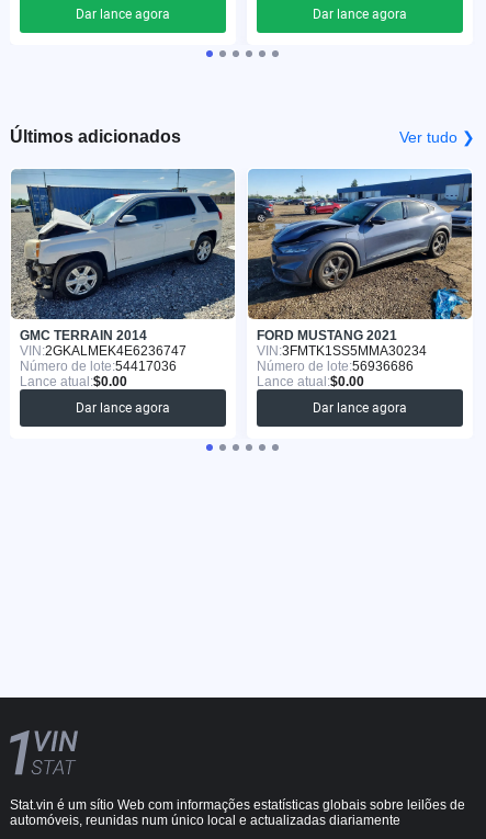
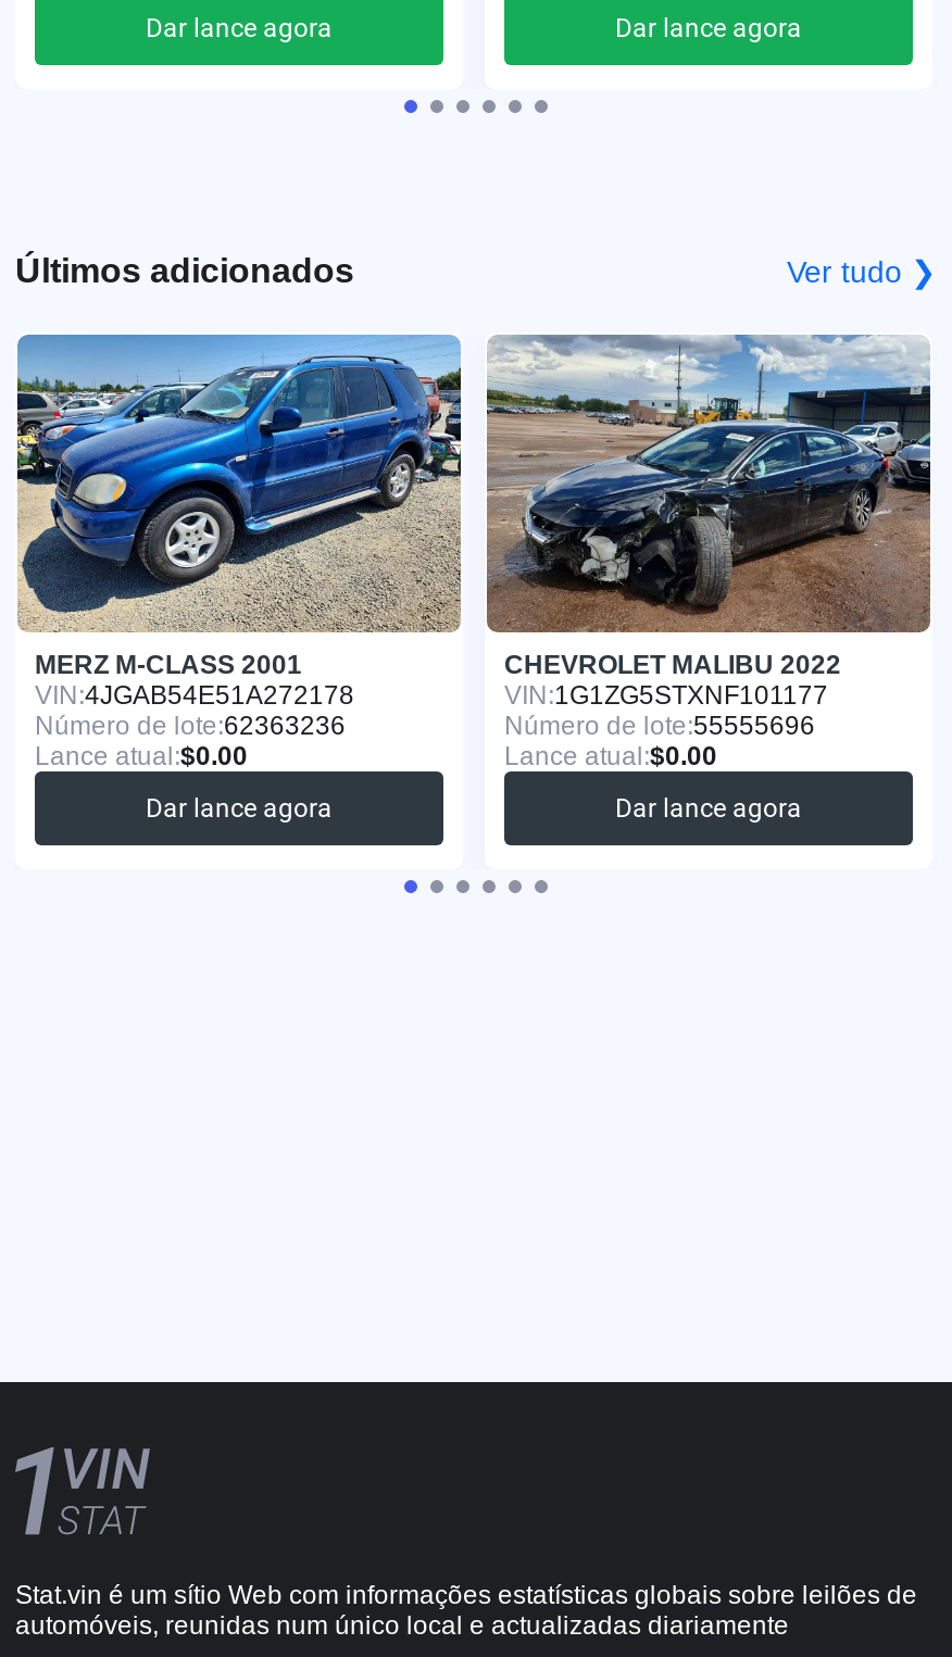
- [image]
- GMC TERRAIN 2014
- VIN: 2GKALMEK4E6236747
- Número de lote:54417036
+ [image]
+ MERZ M-CLASS 2001
+ VIN: 4JGAB54E51A272178
+ Número de lote:62363236

- [image]
- FORD MUSTANG 2021
- VIN: 3FMTK1SS5MMA30234
- Número de lote:56936686
+ [image]
+ CHEVROLET MALIBU 2022
+ VIN: 1G1ZG5STXNF101177
+ Número de lote:55555696
